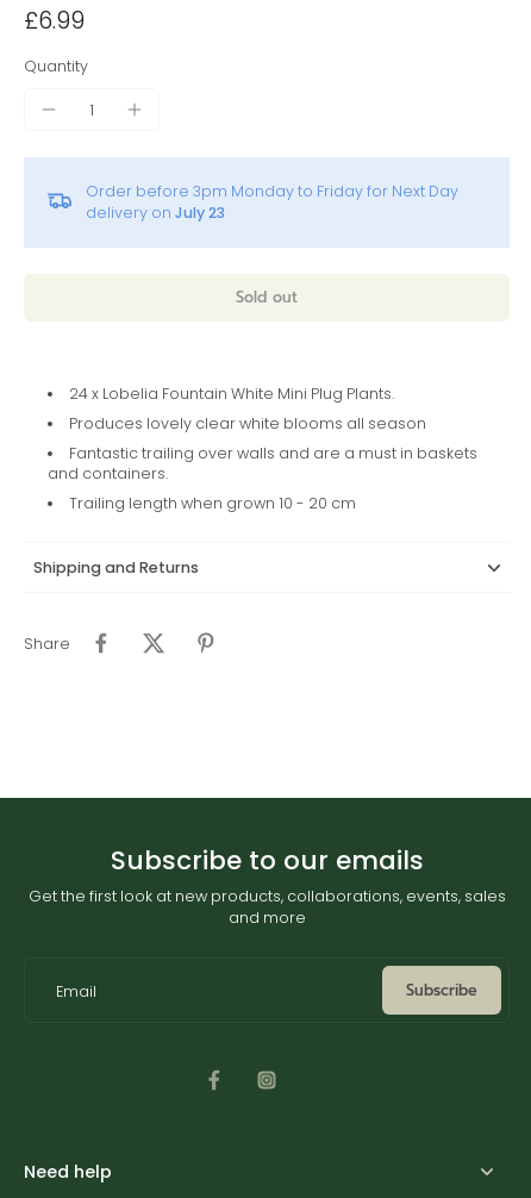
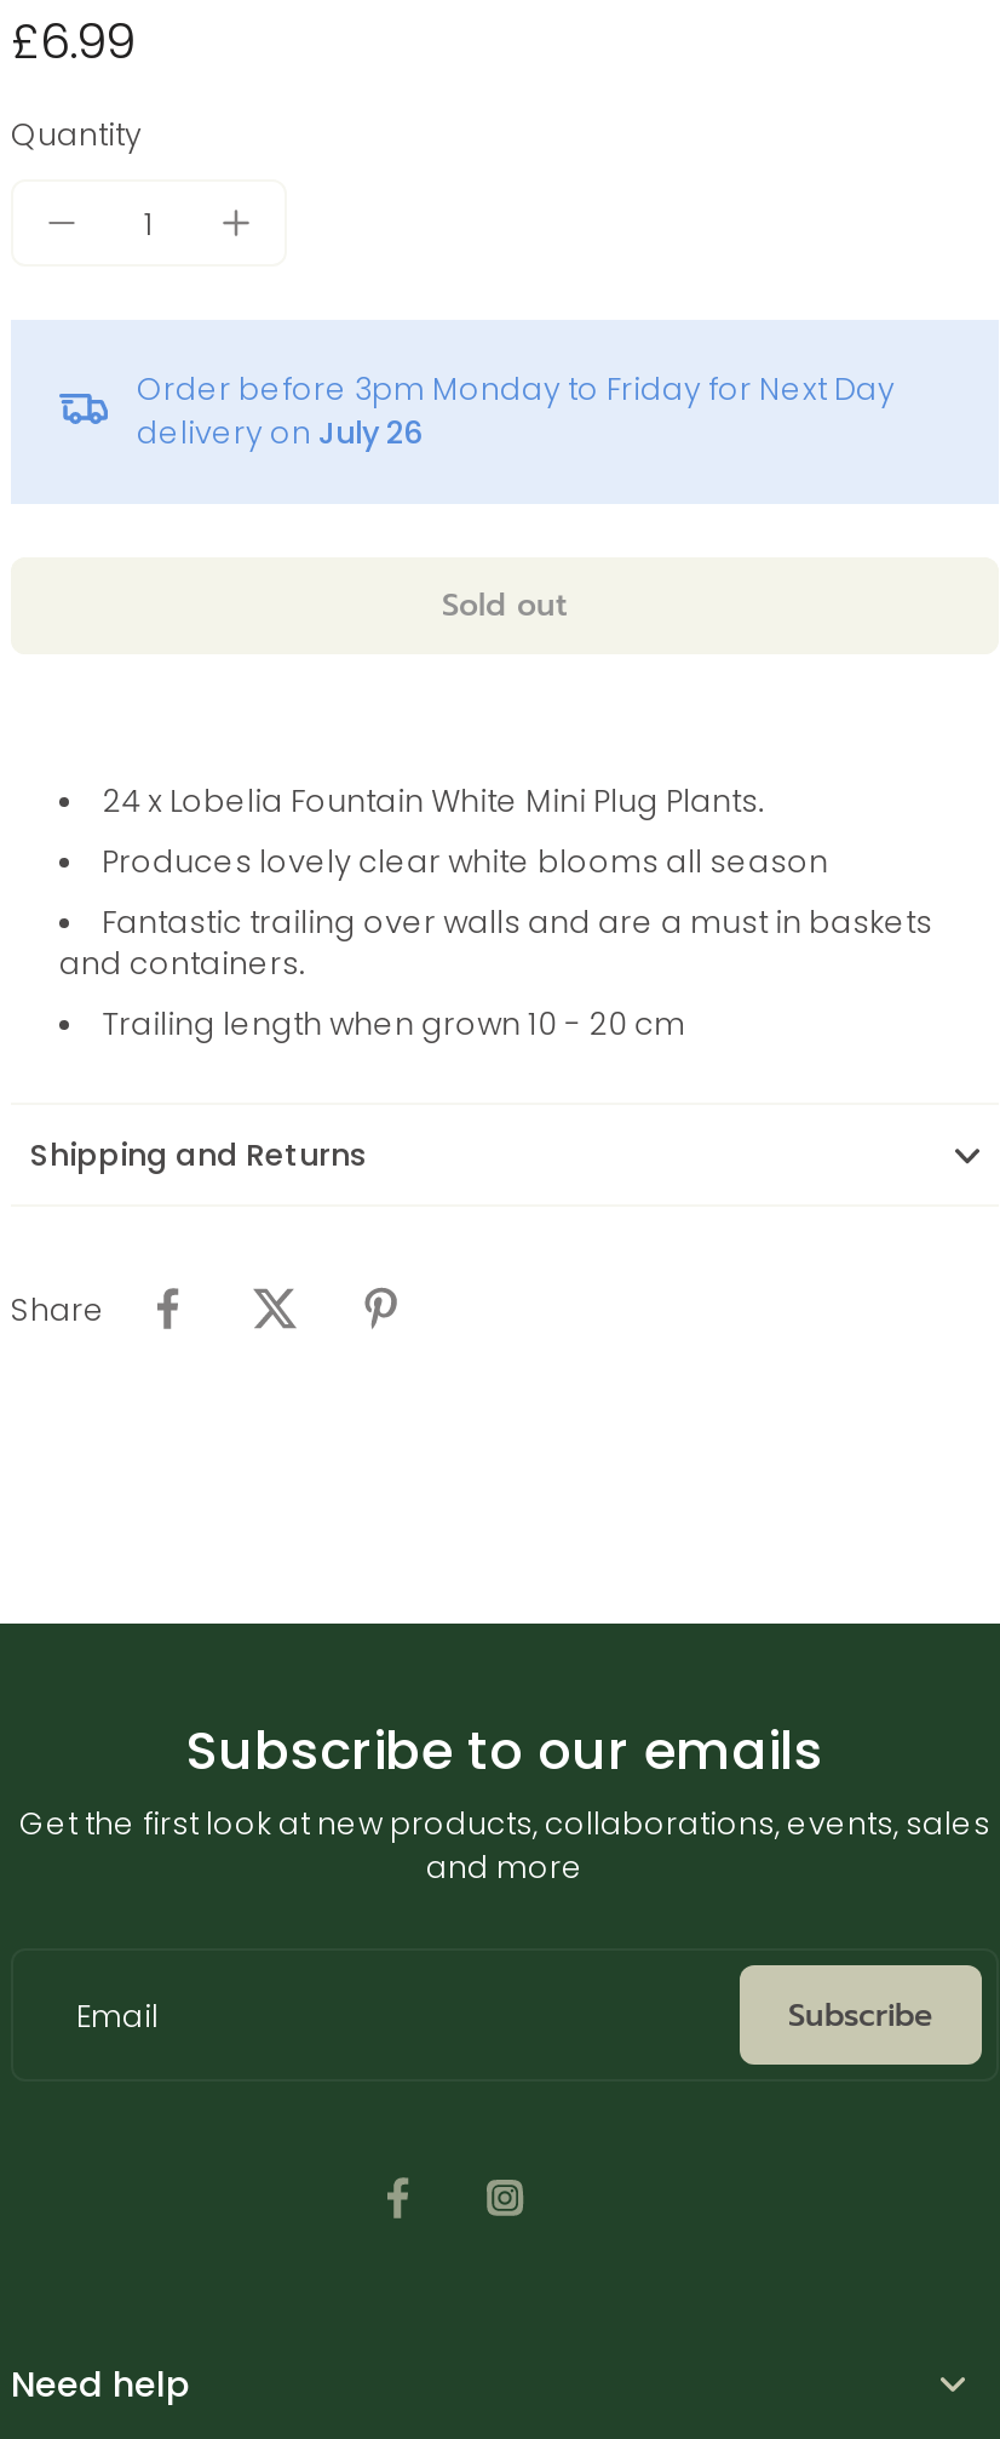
- delivery on July 23
+ delivery on July 26
